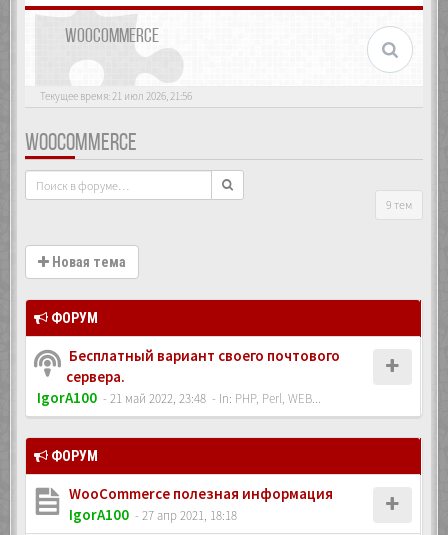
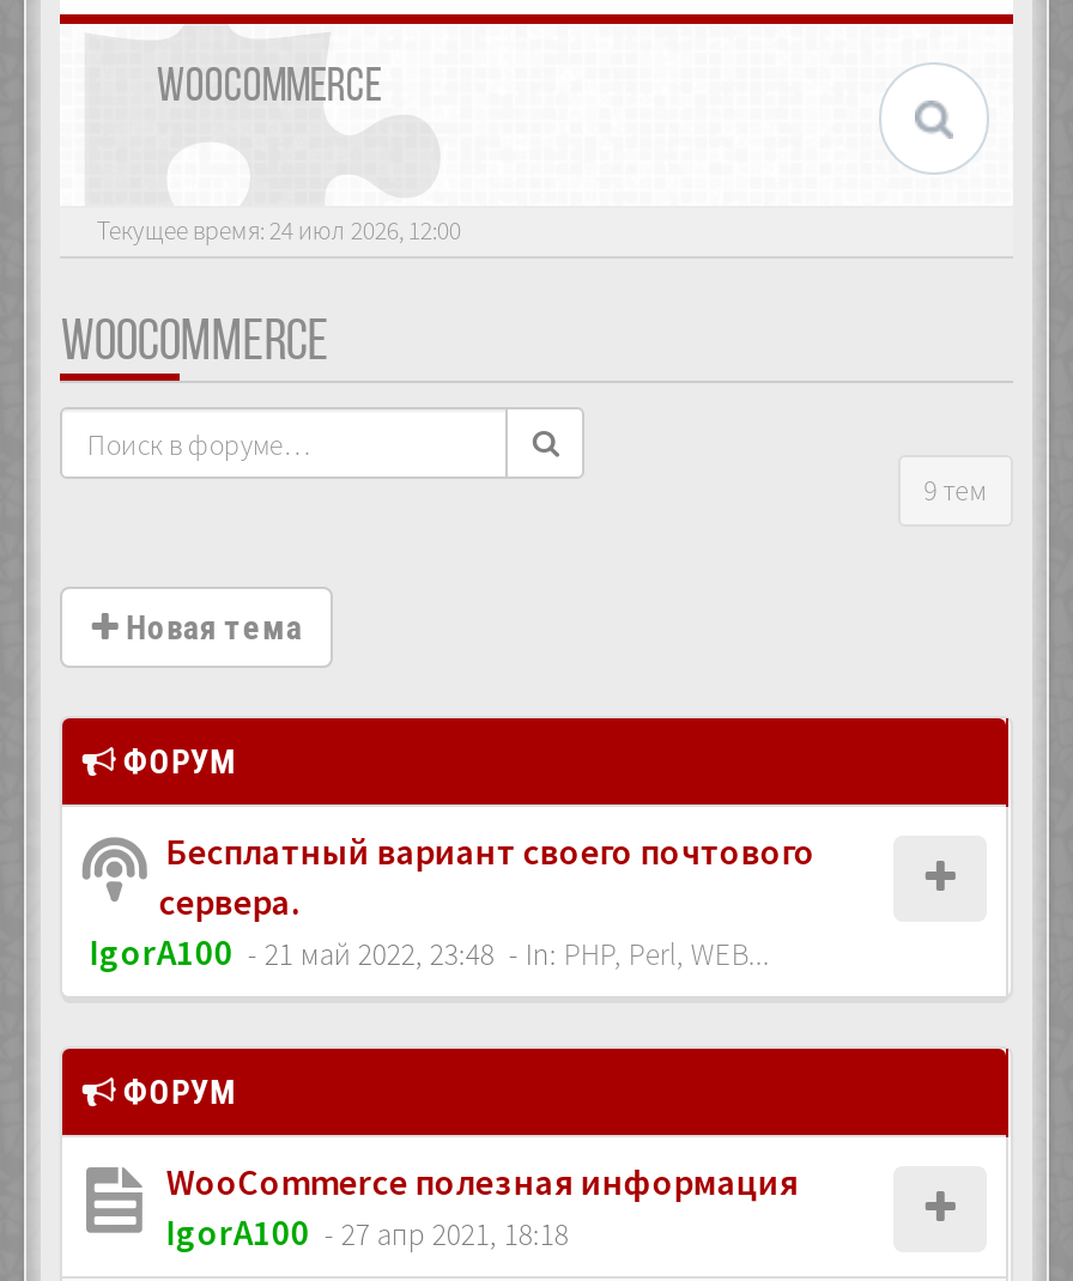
- Текущее время: 21 июл 2026, 21:56
+ Текущее время: 24 июл 2026, 12:00
